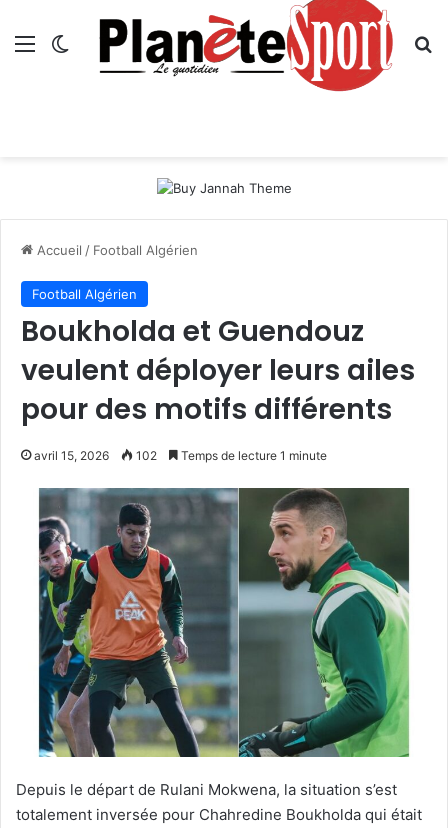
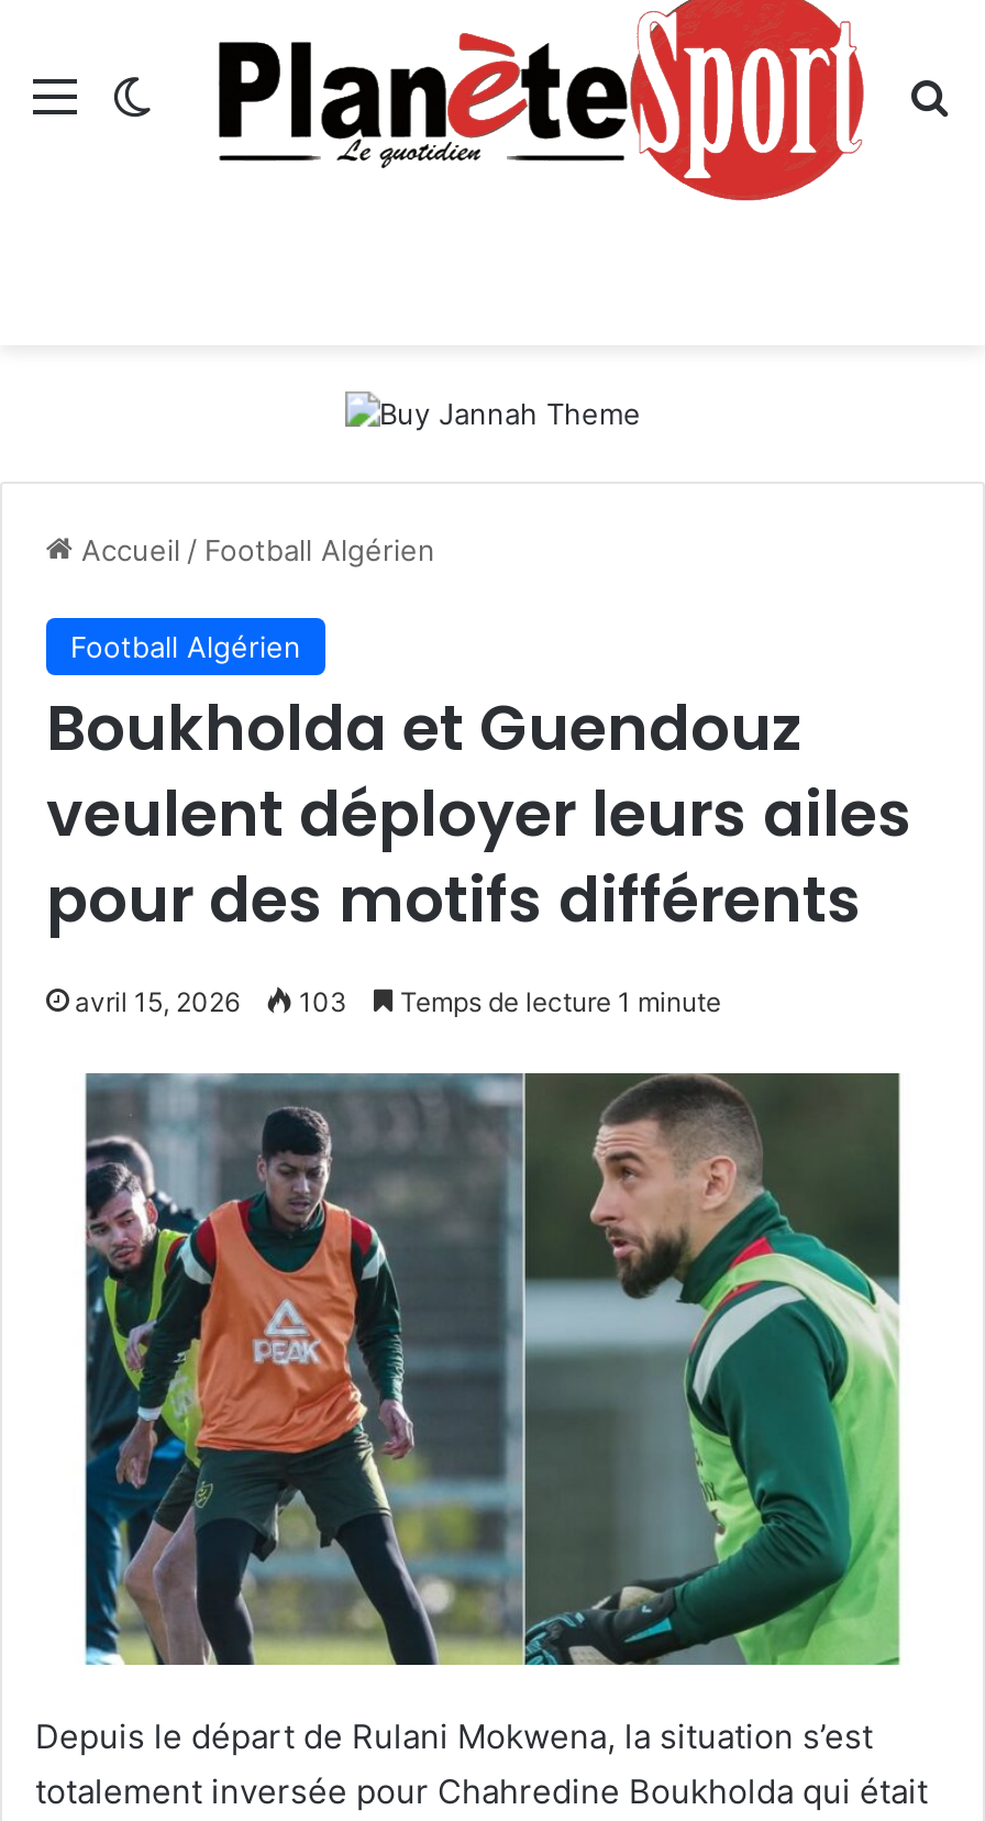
- avril 15, 2026 102 Temps de lecture 1 minute
+ avril 15, 2026 103 Temps de lecture 1 minute
